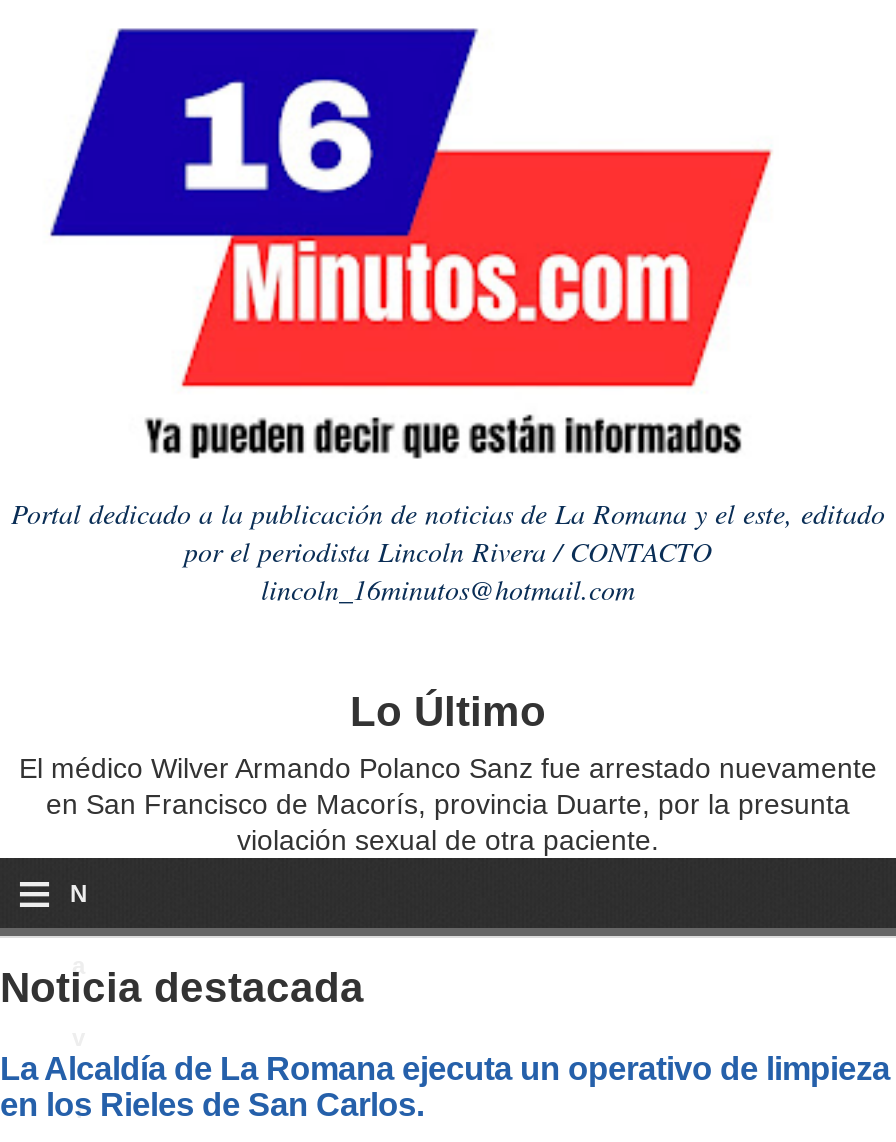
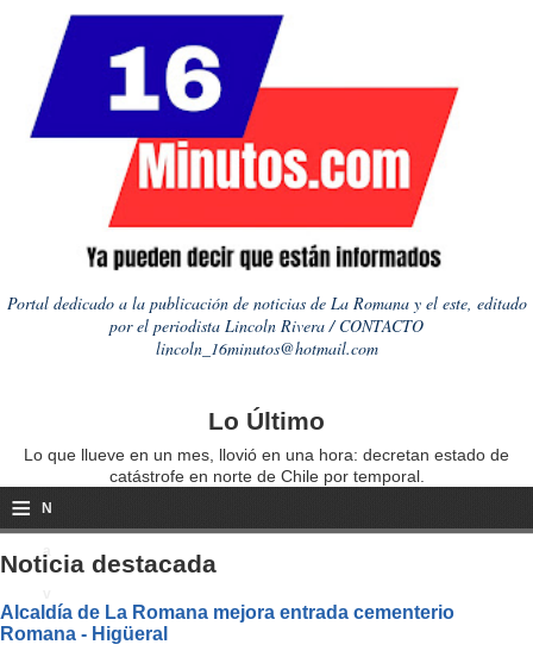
- El médico Wilver Armando Polanco Sanz fue arrestado nuevamente
- en San Francisco de Macorís, provincia Duarte, por la presunta
- violación sexual de otra paciente.
+ Lo que llueve en un mes, llovió en una hora: decretan estado de
+ catástrofe en norte de Chile por temporal.

- La Alcaldía de La Romana ejecuta un operativo de limpieza
- en los Rieles de San Carlos.
+ Alcaldía de La Romana mejora entrada cementerio
+ Romana - Higüeral
